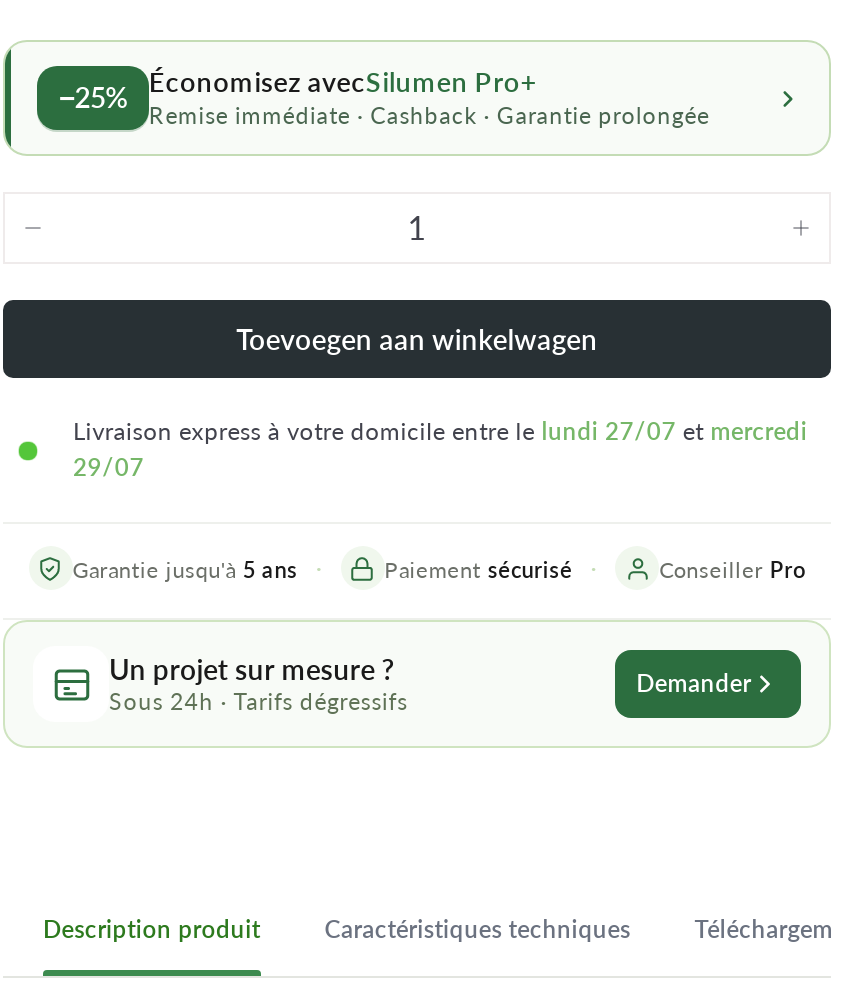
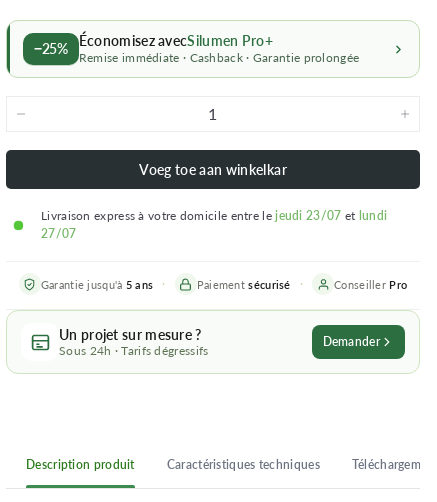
- Toevoegen aan winkelwagen
+ Voeg toe aan winkelkar

- Livraison express à votre domicile entre le lundi 27/07 et mercredi
- 29/07
+ Livraison express à votre domicile entre le jeudi 23/07 et lundi
+ 27/07
